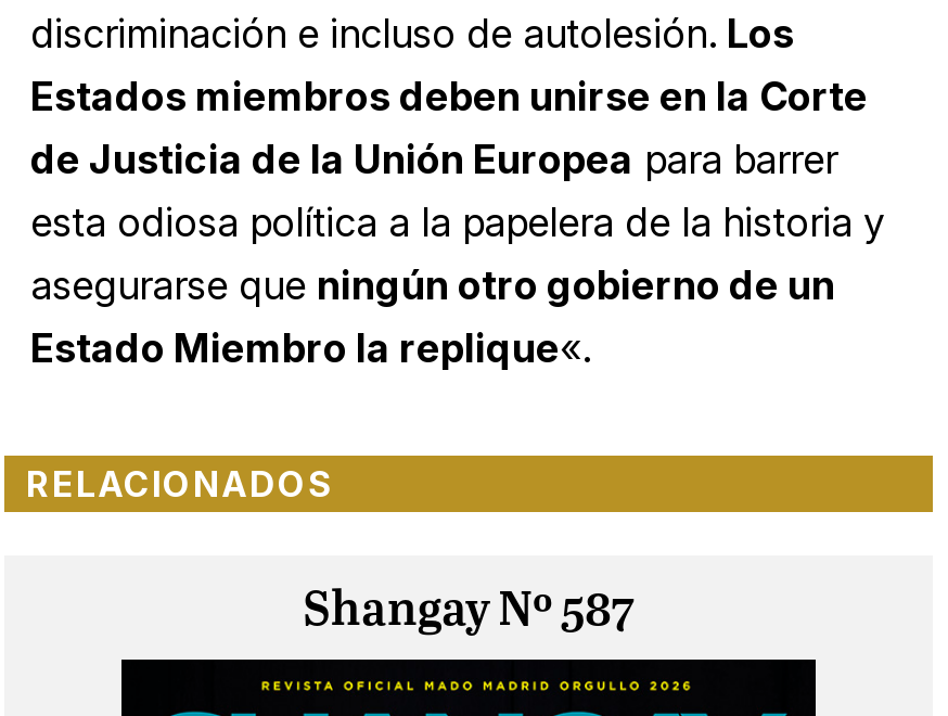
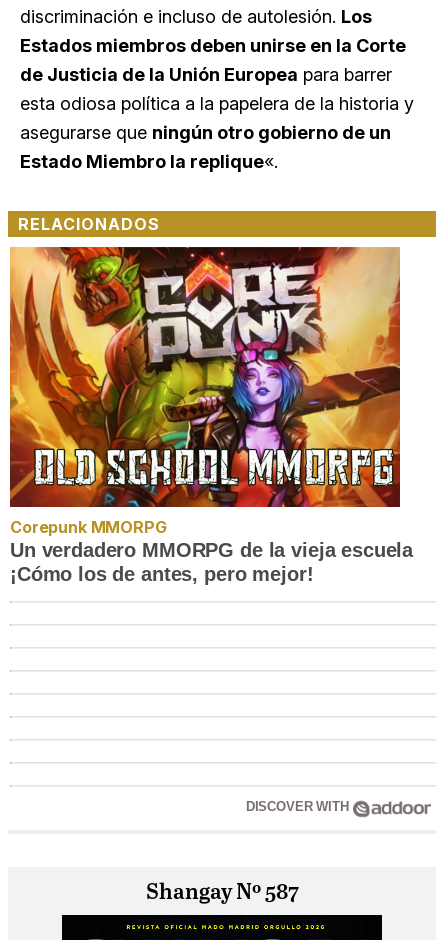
+ [image]
+ Corepunk MMORPG
+ Un verdadero MMORPG de la vieja escuela
+ ¡Cómo los de antes, pero mejor!

+ DISCOVER WITH
